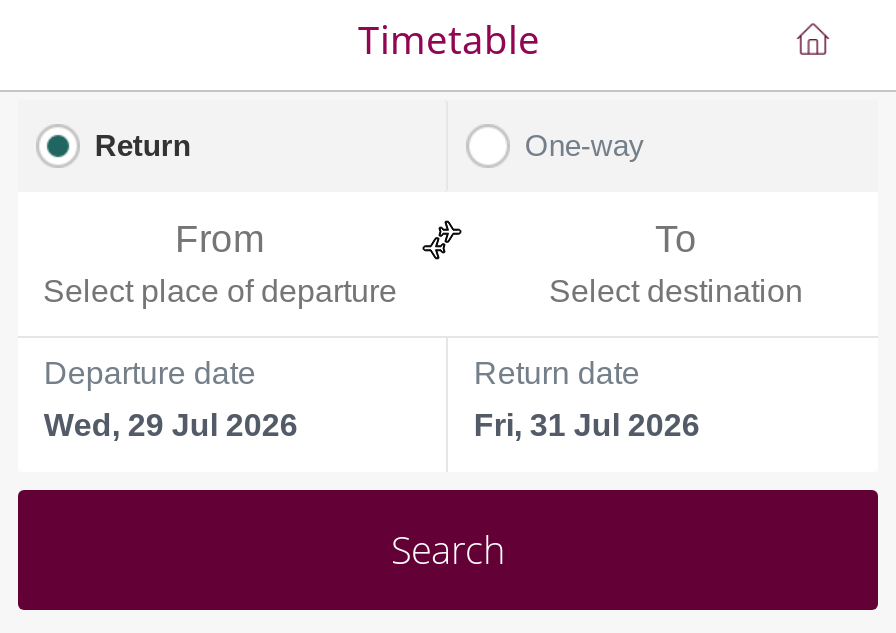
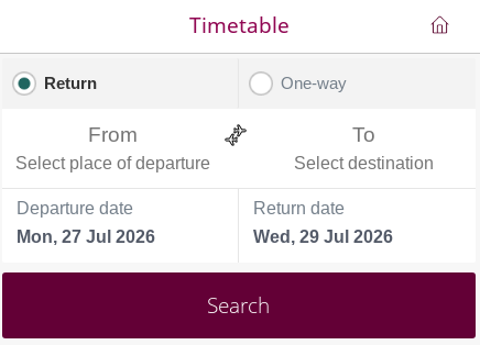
- Wed, 29 Jul 2026
+ Mon, 27 Jul 2026

- Fri, 31 Jul 2026
+ Wed, 29 Jul 2026
